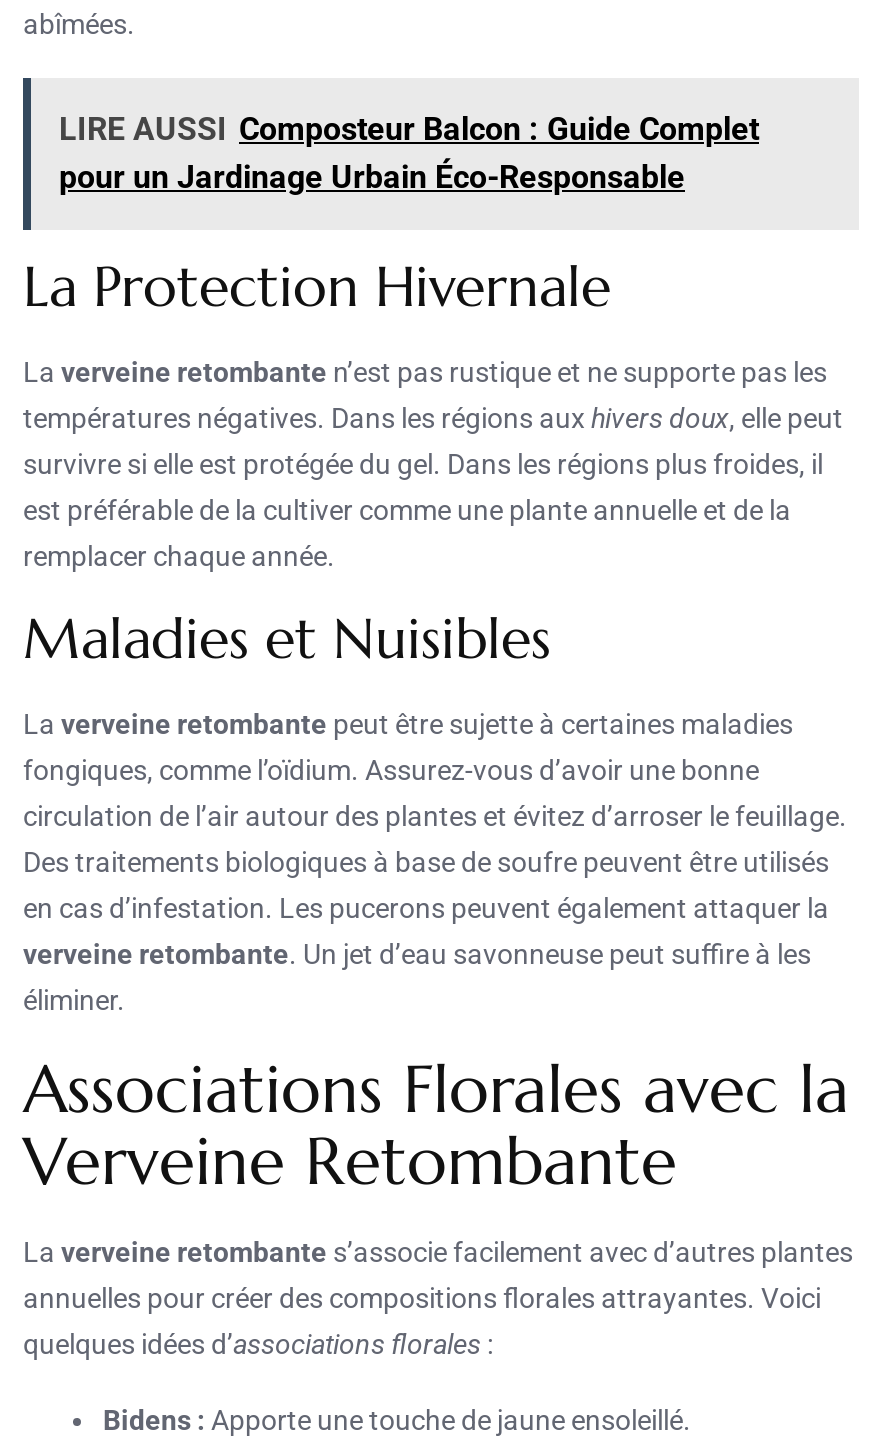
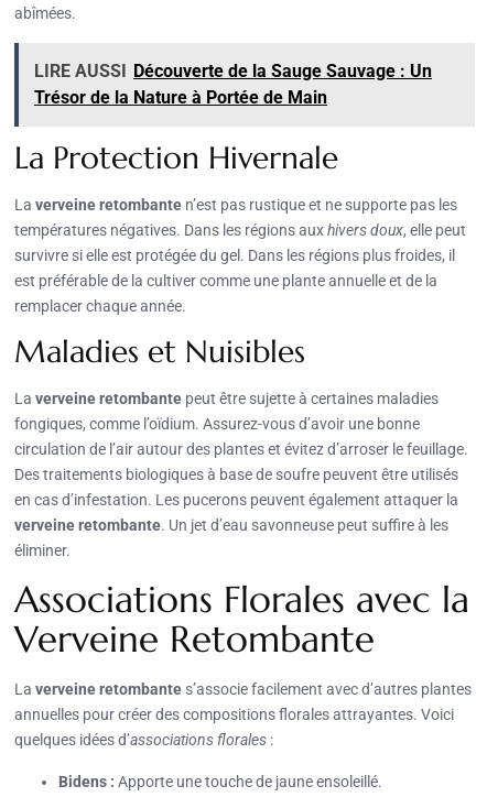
- LIRE AUSSI Composteur Balcon : Guide Complet
- pour un Jardinage Urbain Éco-Responsable
+ LIRE AUSSI Découverte de la Sauge Sauvage : Un
+ Trésor de la Nature à Portée de Main
